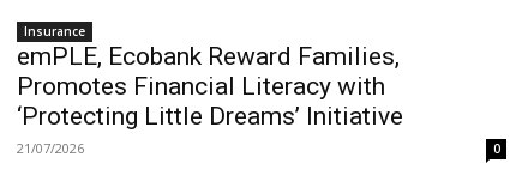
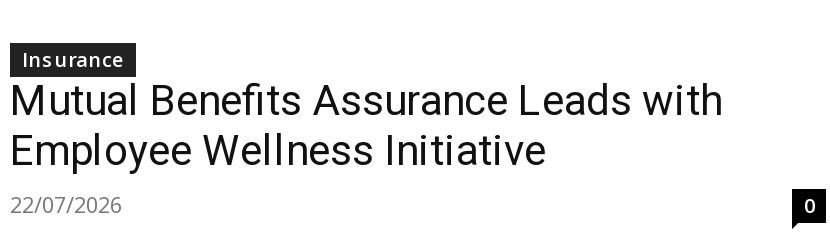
- emPLE, Ecobank Reward Families,
- Promotes Financial Literacy with
- ‘Protecting Little Dreams’ Initiative
- 21/07/2026
+ Mutual Benefits Assurance Leads with
+ Employee Wellness Initiative
+ 22/07/2026
